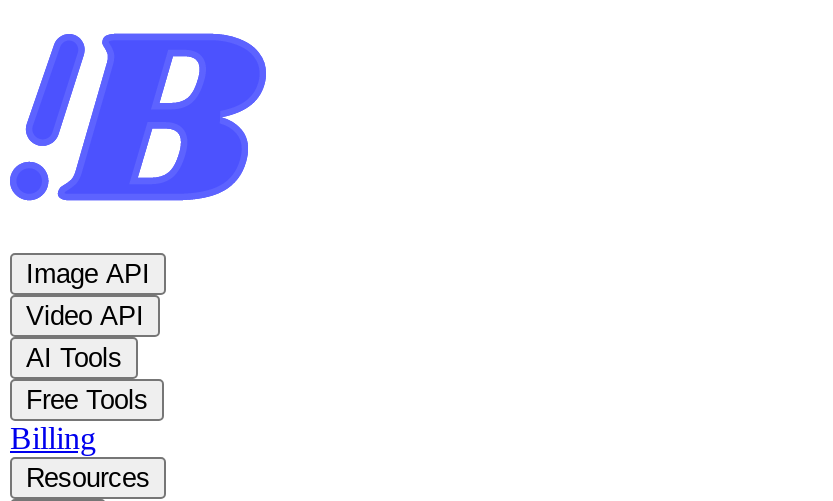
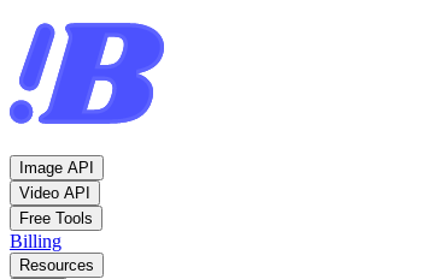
- AI Tools
